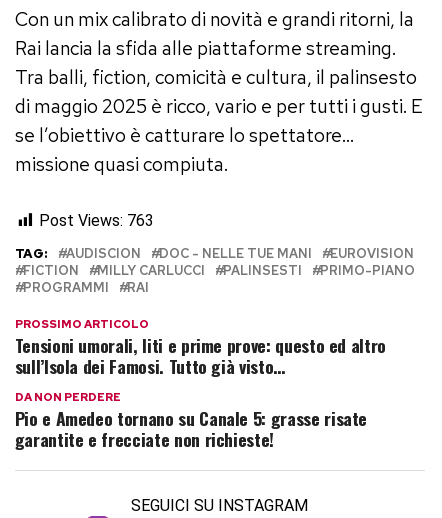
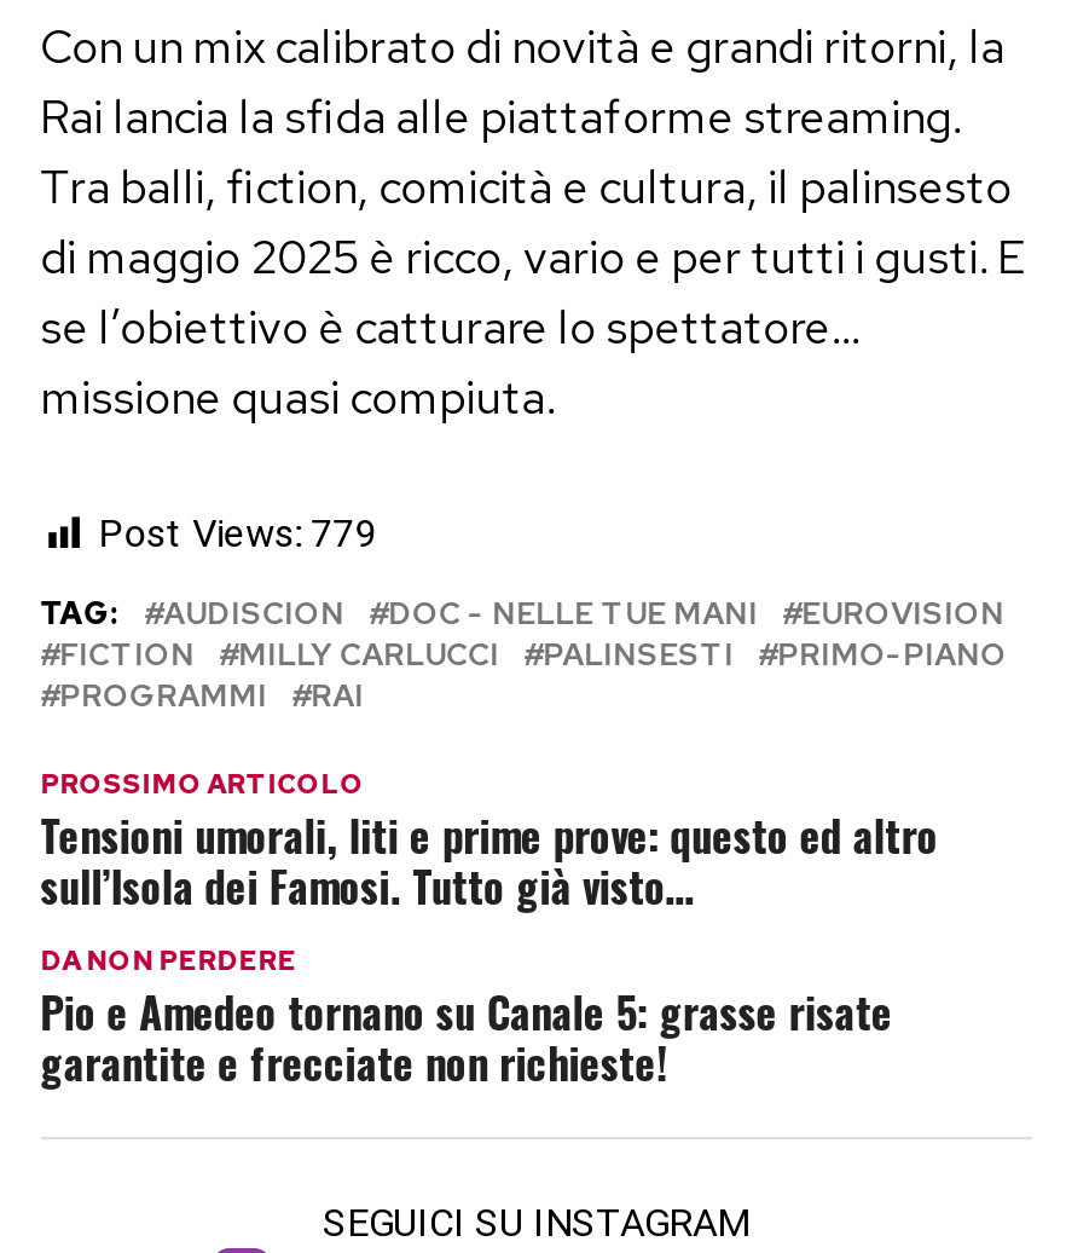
- Post Views: 763
+ Post Views: 779
